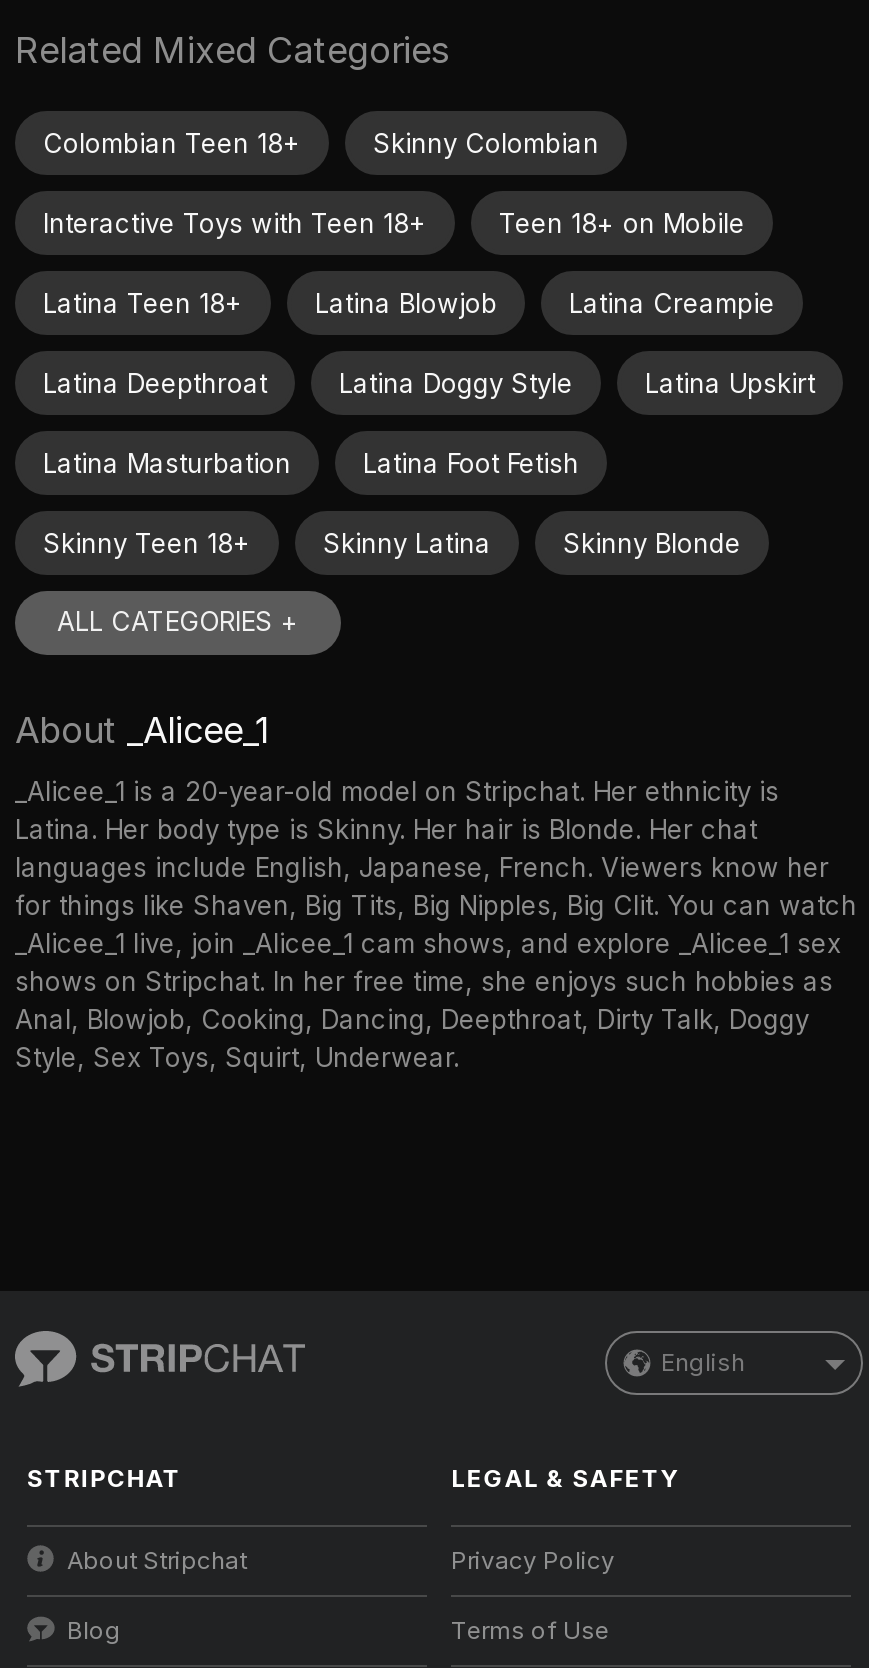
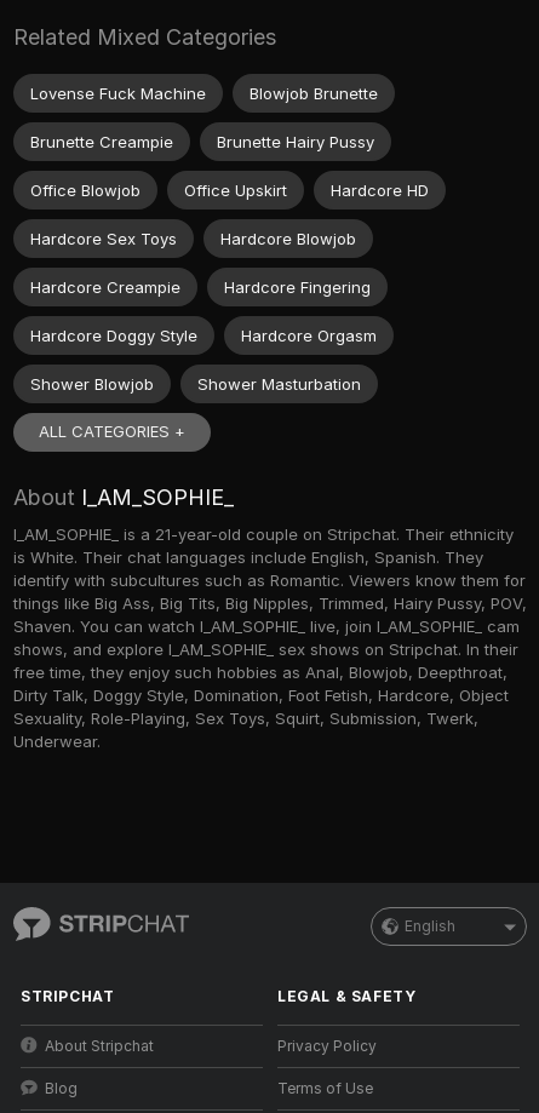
- Colombian Teen 18+
- Skinny Colombian
- Interactive Toys with Teen 18+
- Teen 18+ on Mobile
- Latina Teen 18+
- Latina Blowjob
- Latina Creampie
- Latina Deepthroat
- Latina Doggy Style
- Latina Upskirt
- Latina Masturbation
- Latina Foot Fetish
- Skinny Teen 18+
- Skinny Latina
- Skinny Blonde
+ Lovense Fuck Machine
+ Blowjob Brunette
+ Brunette Creampie
+ Brunette Hairy Pussy
+ Office Blowjob
+ Office Upskirt
+ Hardcore HD
+ Hardcore Sex Toys
+ Hardcore Blowjob
+ Hardcore Creampie
+ Hardcore Fingering
+ Hardcore Doggy Style
+ Hardcore Orgasm
+ Shower Blowjob
+ Shower Masturbation

- About _Alicee_1
+ About I_AM_SOPHIE_

- _Alicee_1 is a 20-year-old model on Stripchat. Her ethnicity is
- Latina. Her body type is Skinny. Her hair is Blonde. Her chat
- languages include English, Japanese, French. Viewers know her
- for things like Shaven, Big Tits, Big Nipples, Big Clit. You can watch
- _Alicee_1 live, join _Alicee_1 cam shows, and explore _Alicee_1 sex
- shows on Stripchat. In her free time, she enjoys such hobbies as
- Anal, Blowjob, Cooking, Dancing, Deepthroat, Dirty Talk, Doggy
- Style, Sex Toys, Squirt, Underwear.
+ I_AM_SOPHIE_ is a 21-year-old couple on Stripchat. Their ethnicity
+ is White. Their chat languages include English, Spanish. They
+ identify with subcultures such as Romantic. Viewers know them for
+ things like Big Ass, Big Tits, Big Nipples, Trimmed, Hairy Pussy, POV,
+ Shaven. You can watch I_AM_SOPHIE_ live, join I_AM_SOPHIE_ cam
+ shows, and explore I_AM_SOPHIE_ sex shows on Stripchat. In their
+ free time, they enjoy such hobbies as Anal, Blowjob, Deepthroat,
+ Dirty Talk, Doggy Style, Domination, Foot Fetish, Hardcore, Object
+ Sexuality, Role-Playing, Sex Toys, Squirt, Submission, Twerk,
+ Underwear.
